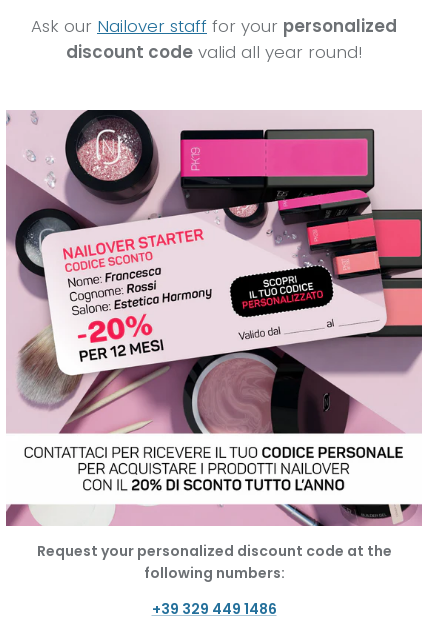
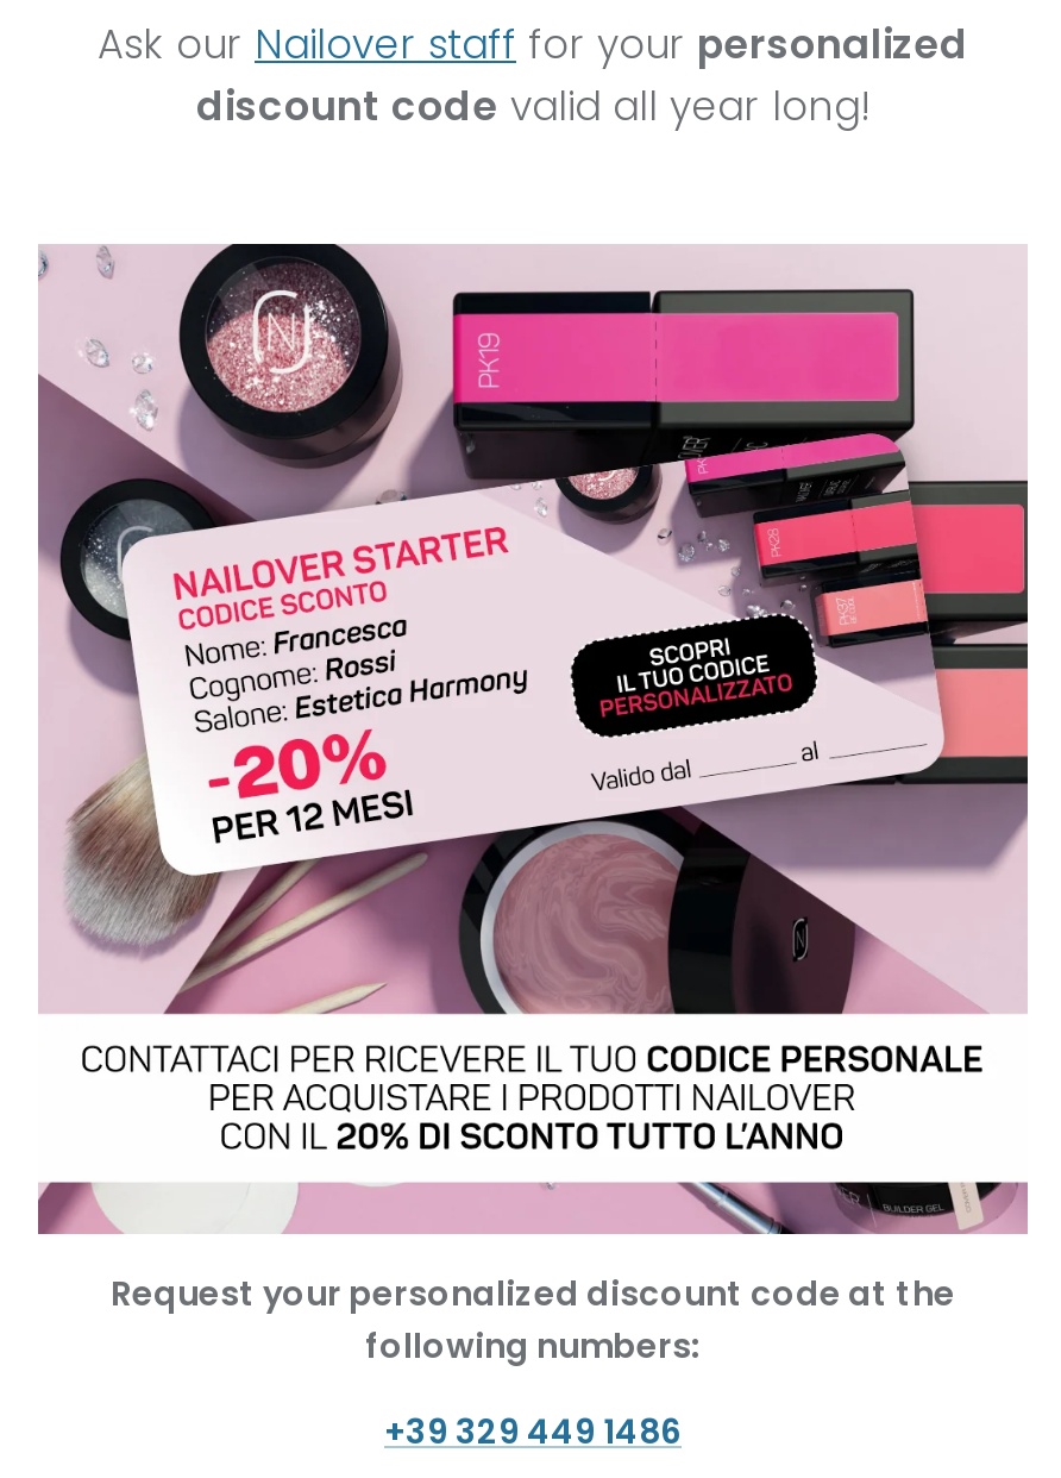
- discount code valid all year round!
+ discount code valid all year long!
